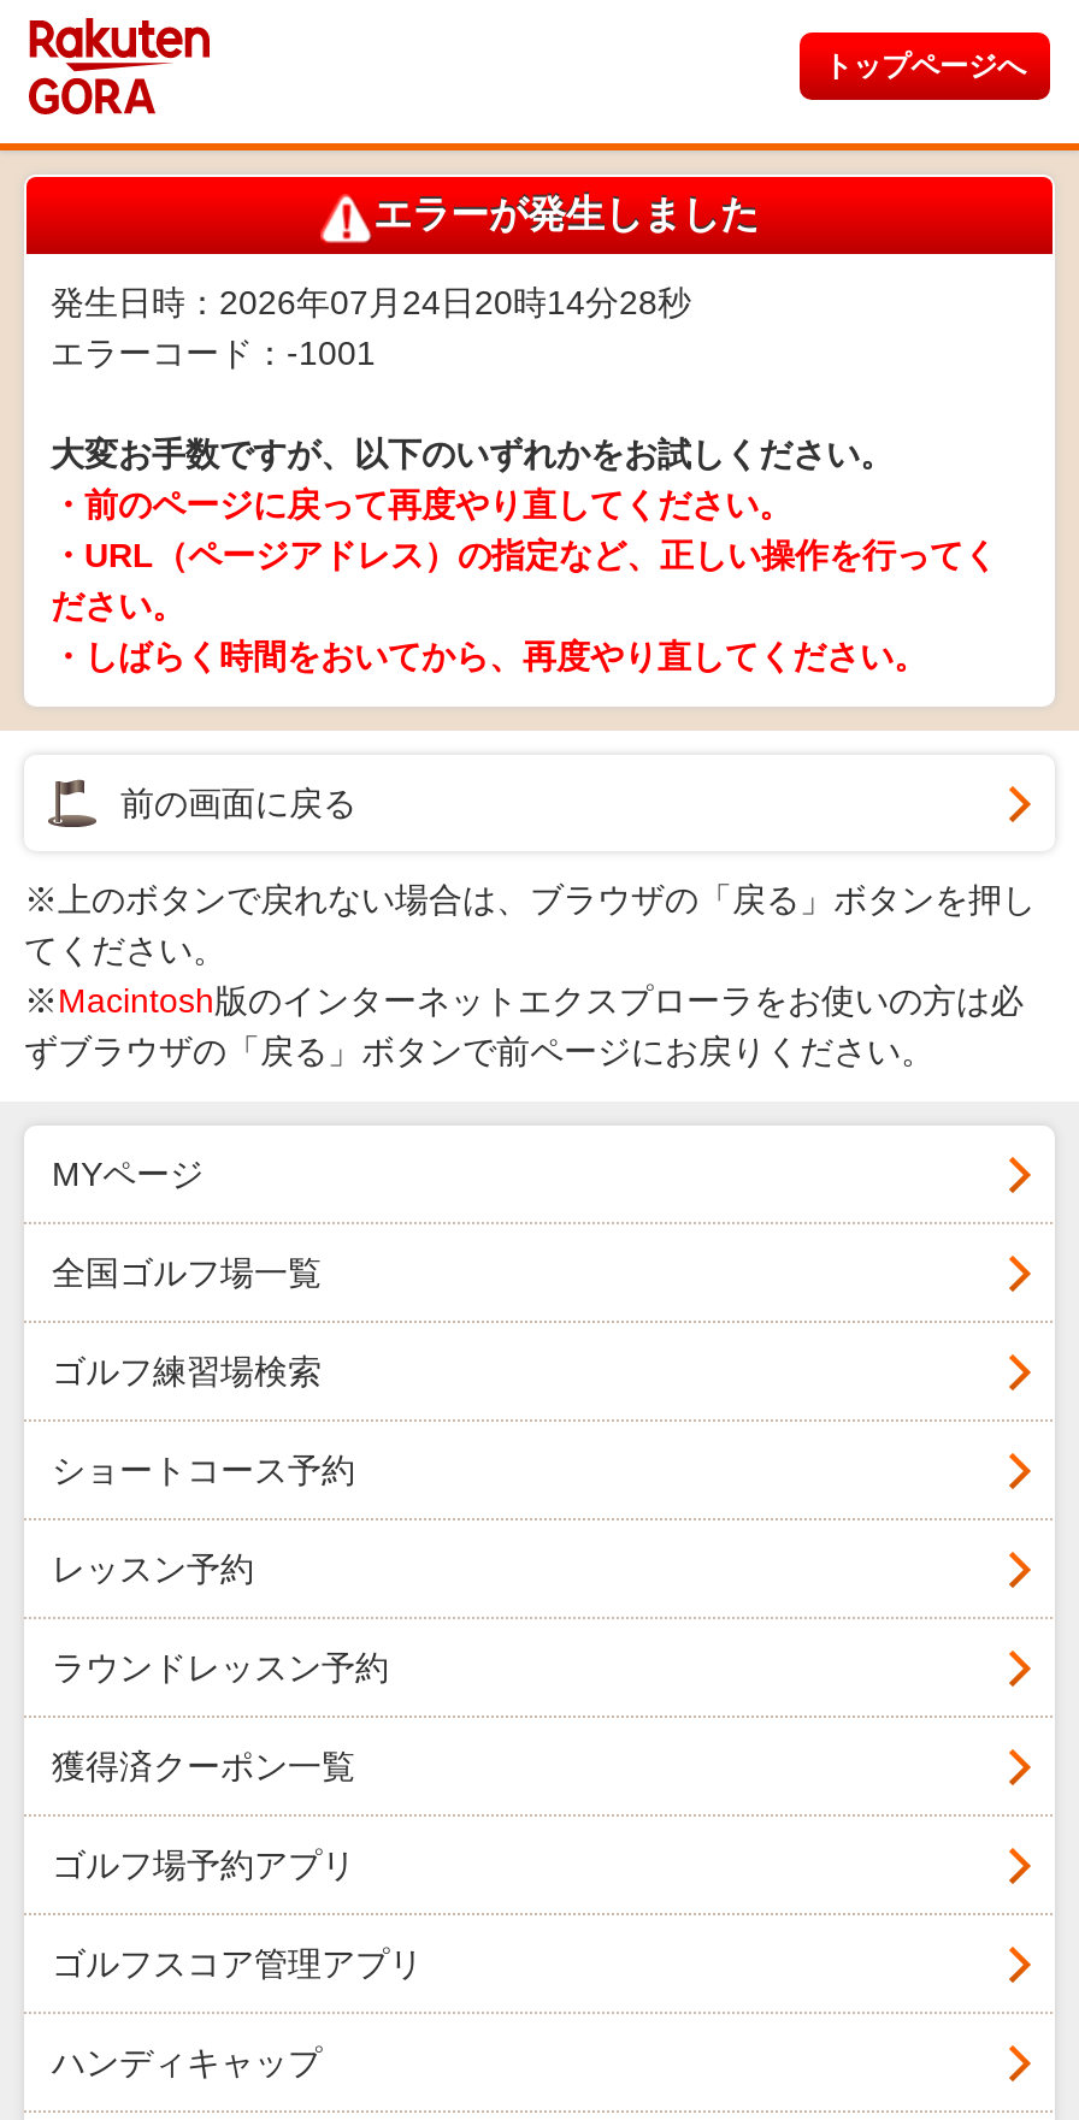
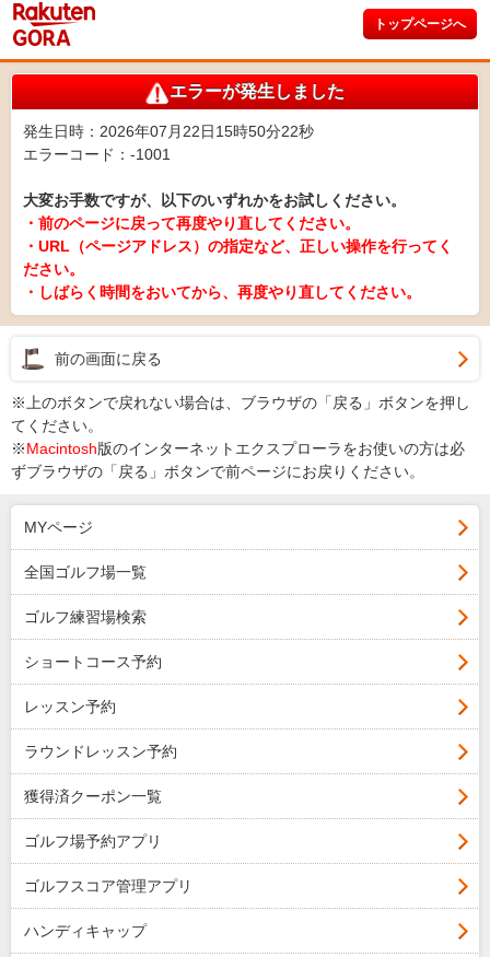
- 発生日時：2026年07月24日20時14分28秒
+ 発生日時：2026年07月22日15時50分22秒
